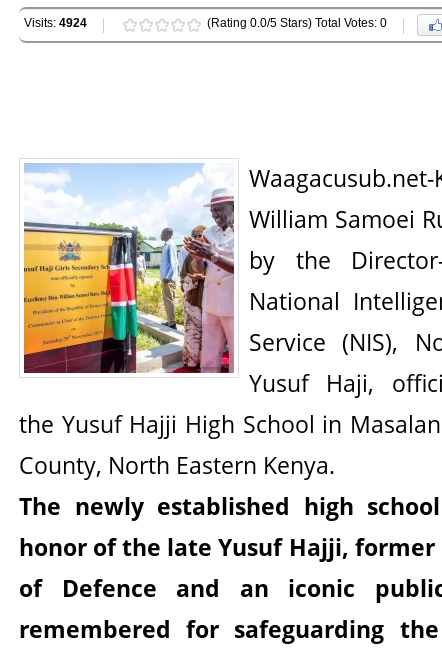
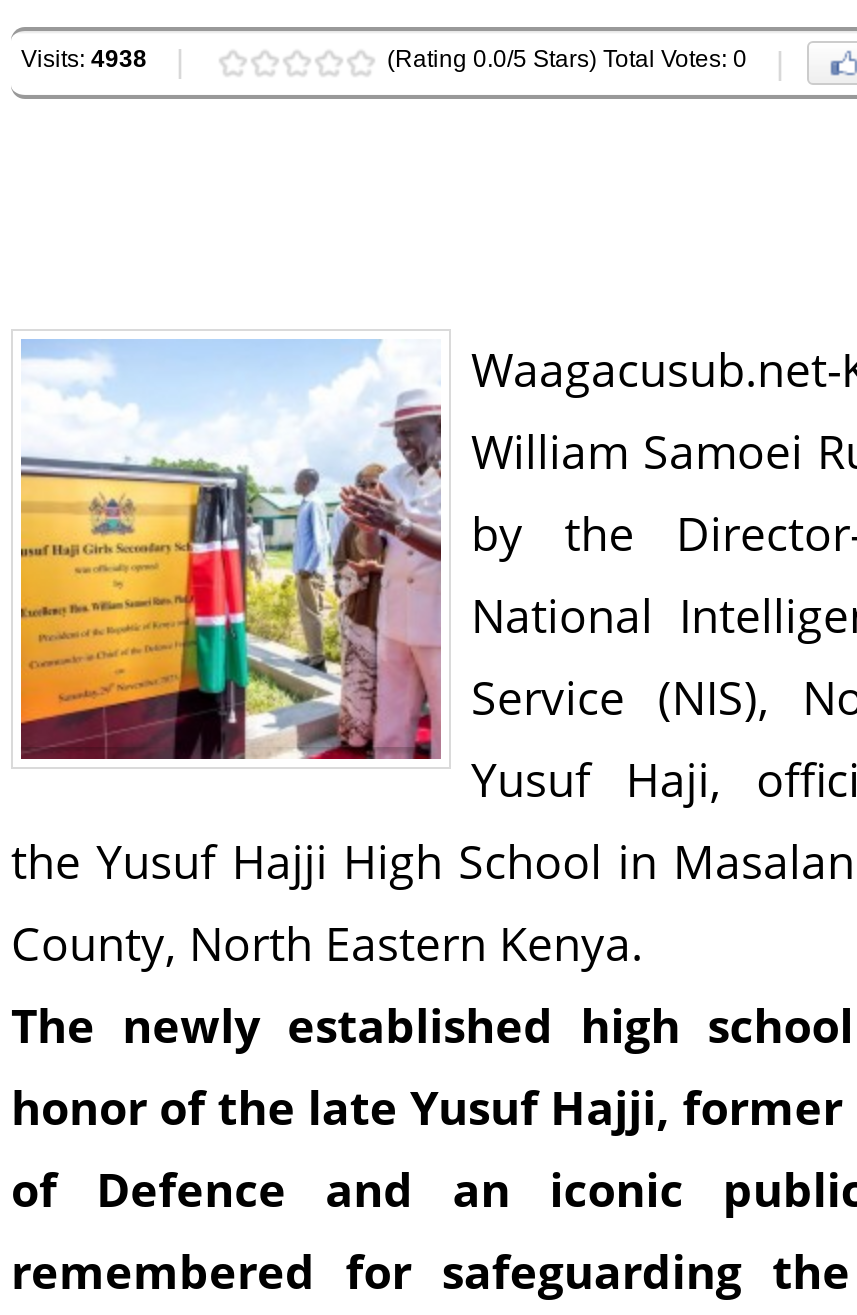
- Visits: 4924
+ Visits: 4938
